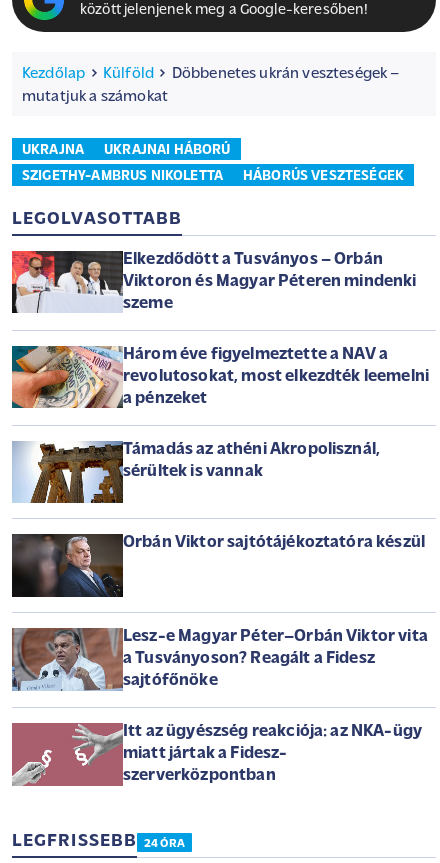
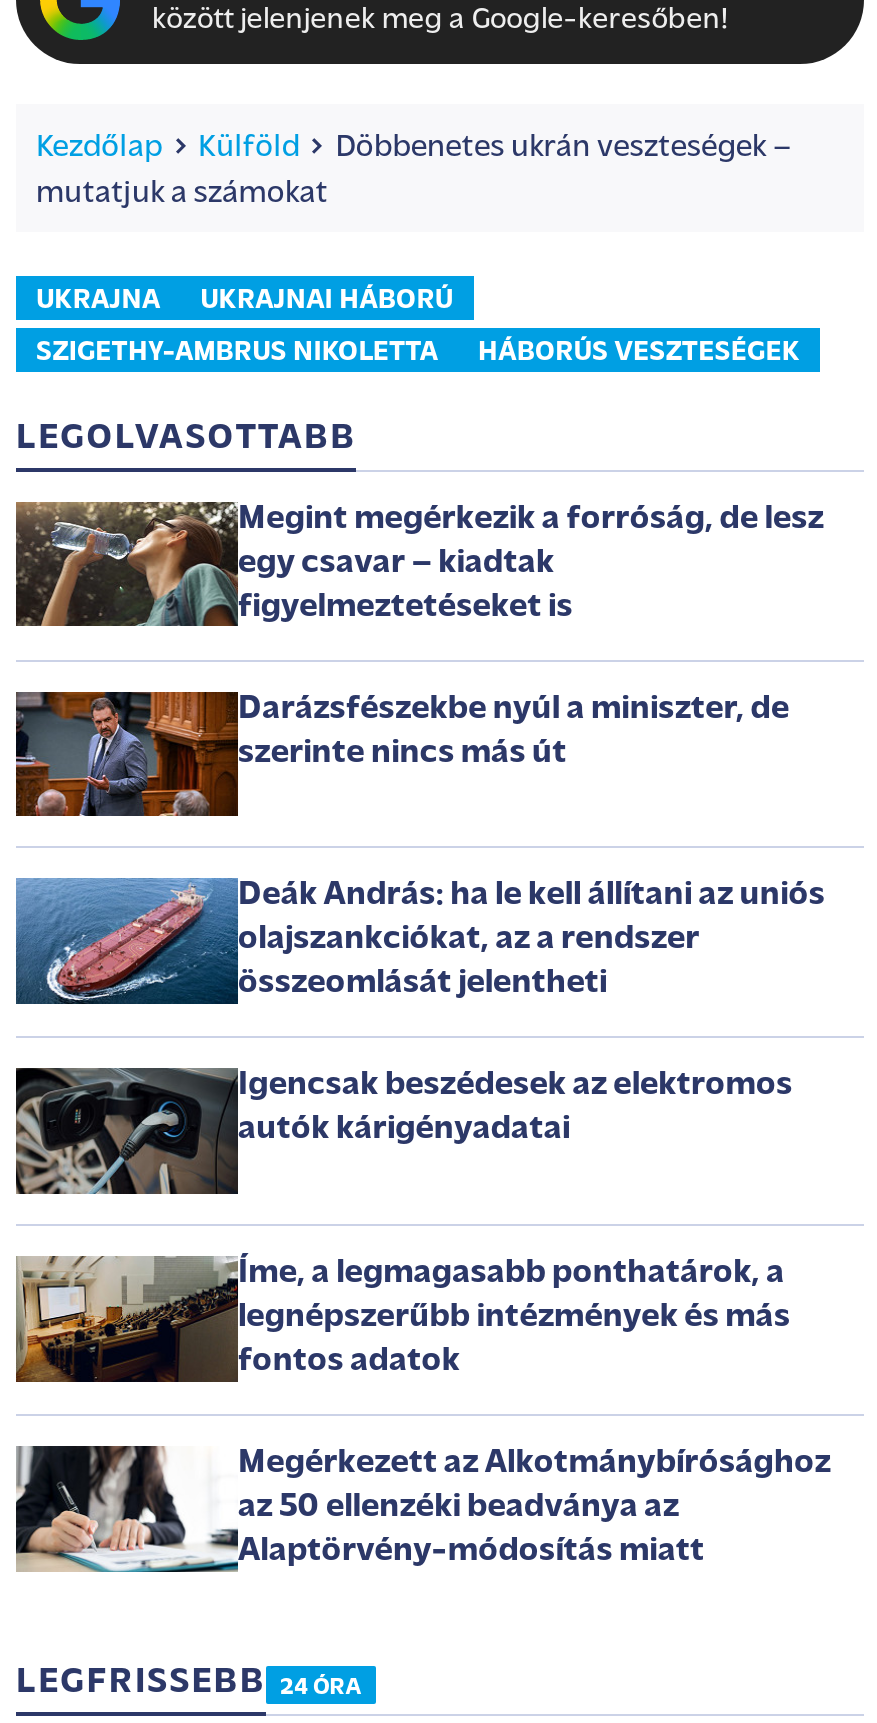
- [image]
- Elkezdődött a Tusványos – Orbán
- Viktoron és Magyar Péteren mindenki
- szeme
+ [image]
+ Megint megérkezik a forróság, de lesz
+ egy csavar – kiadtak
+ figyelmeztetéseket is

- [image]
- Három éve figyelmeztette a NAV a
- revolutosokat, most elkezdték leemelni
- a pénzeket
+ [image]
+ Darázsfészekbe nyúl a miniszter, de
+ szerinte nincs más út

- [image]
- Támadás az athéni Akropolisznál,
- sérültek is vannak
+ [image]
+ Deák András: ha le kell állítani az uniós
+ olajszankciókat, az a rendszer
+ összeomlását jelentheti

- [image]
- Orbán Viktor sajtótájékoztatóra készül
+ [image]
+ Igencsak beszédesek az elektromos
+ autók kárigényadatai

- [image]
- Lesz-e Magyar Péter–Orbán Viktor vita
- a Tusványoson? Reagált a Fidesz
- sajtófőnöke
+ [image]
+ Íme, a legmagasabb ponthatárok, a
+ legnépszerűbb intézmények és más
+ fontos adatok

- [image]
- Itt az ügyészség reakciója: az NKA-ügy
- miatt jártak a Fidesz-
- szerverközpontban
+ [image]
+ Megérkezett az Alkotmánybírósághoz
+ az 50 ellenzéki beadványa az
+ Alaptörvény-módosítás miatt
